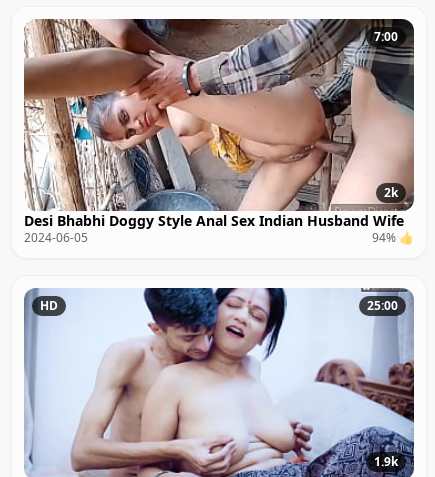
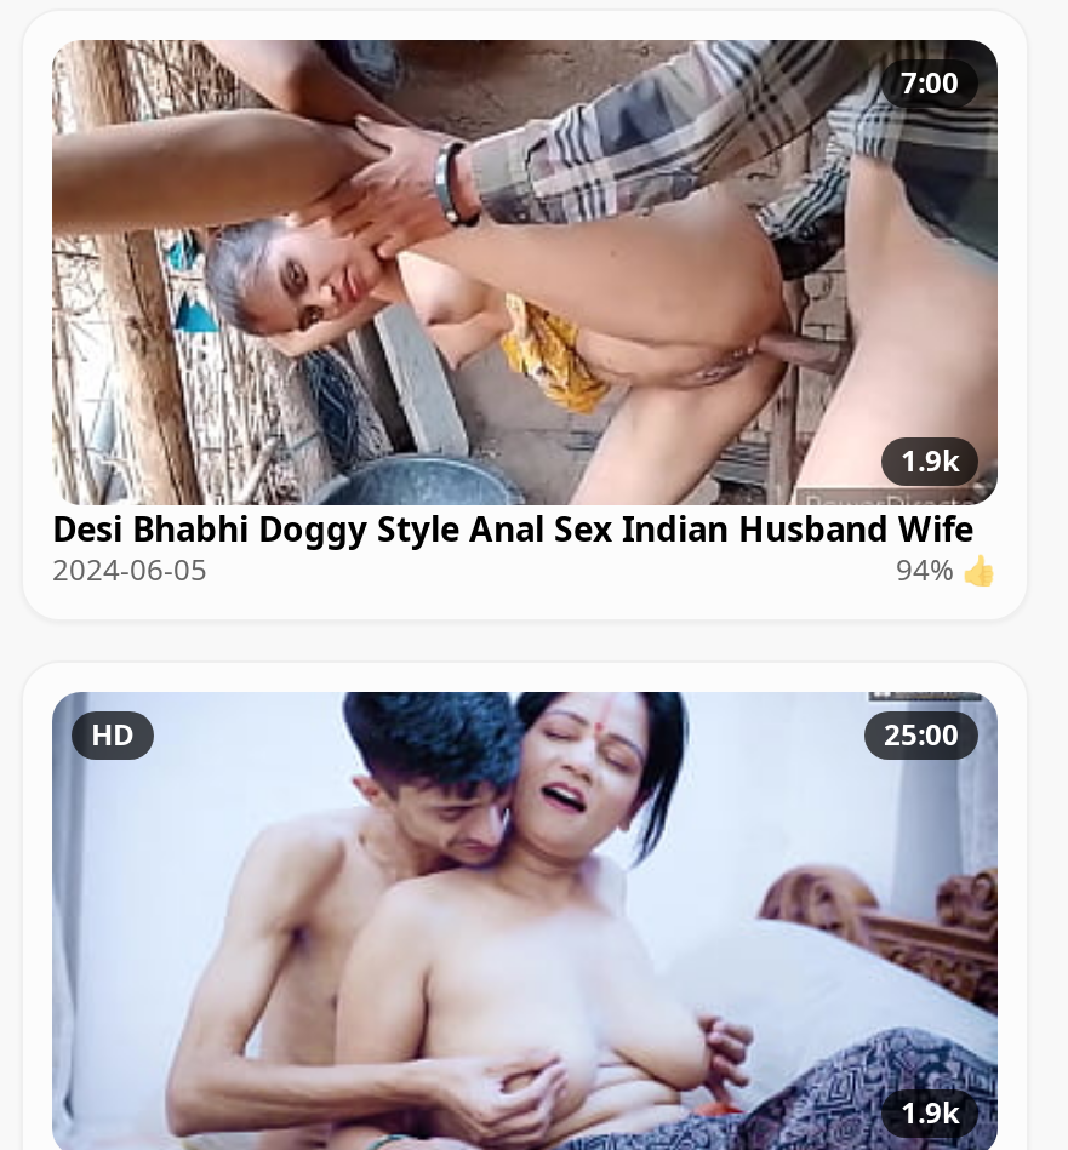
- 2k
+ 1.9k
